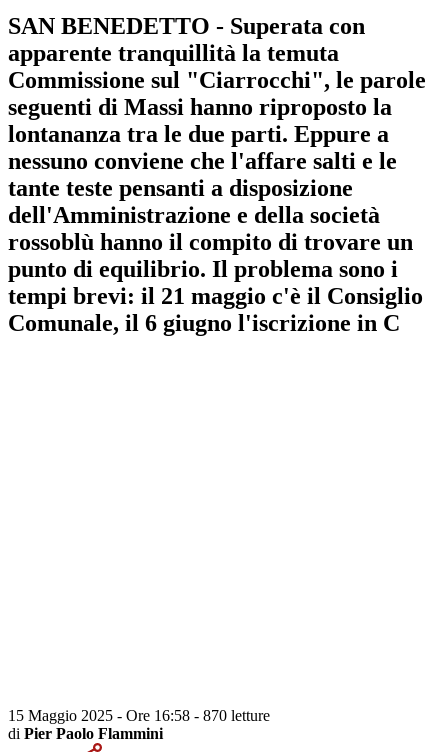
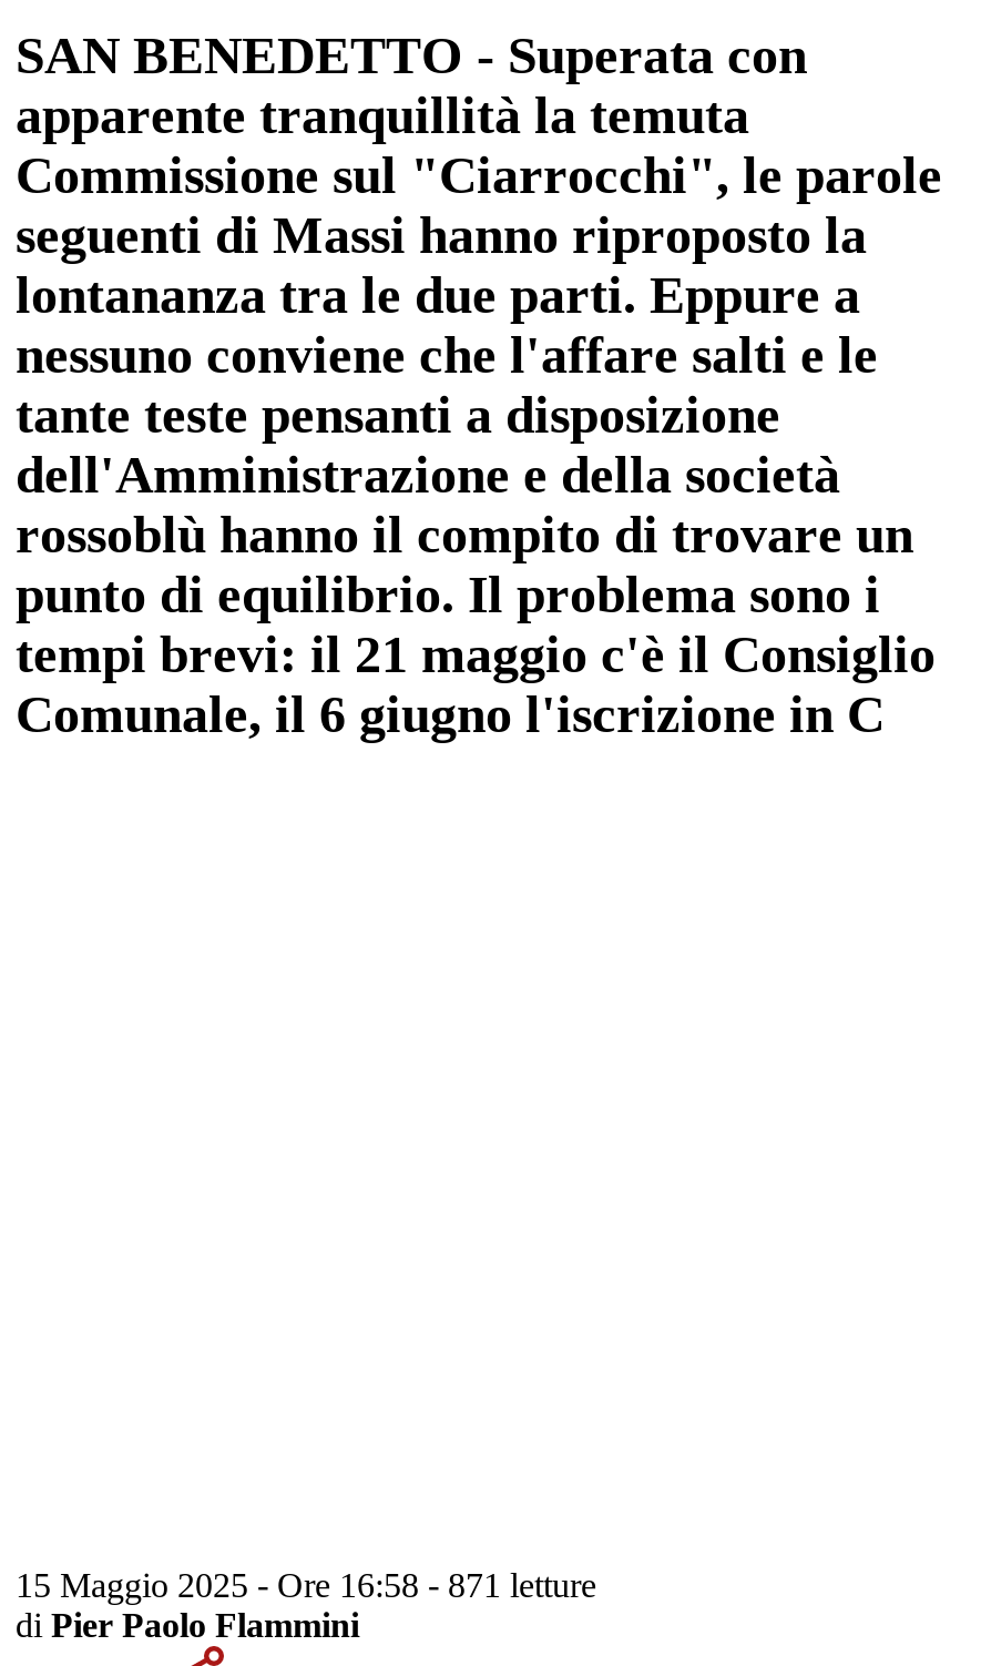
- 15 Maggio 2025 - Ore 16:58 - 870 letture
+ 15 Maggio 2025 - Ore 16:58 - 871 letture
